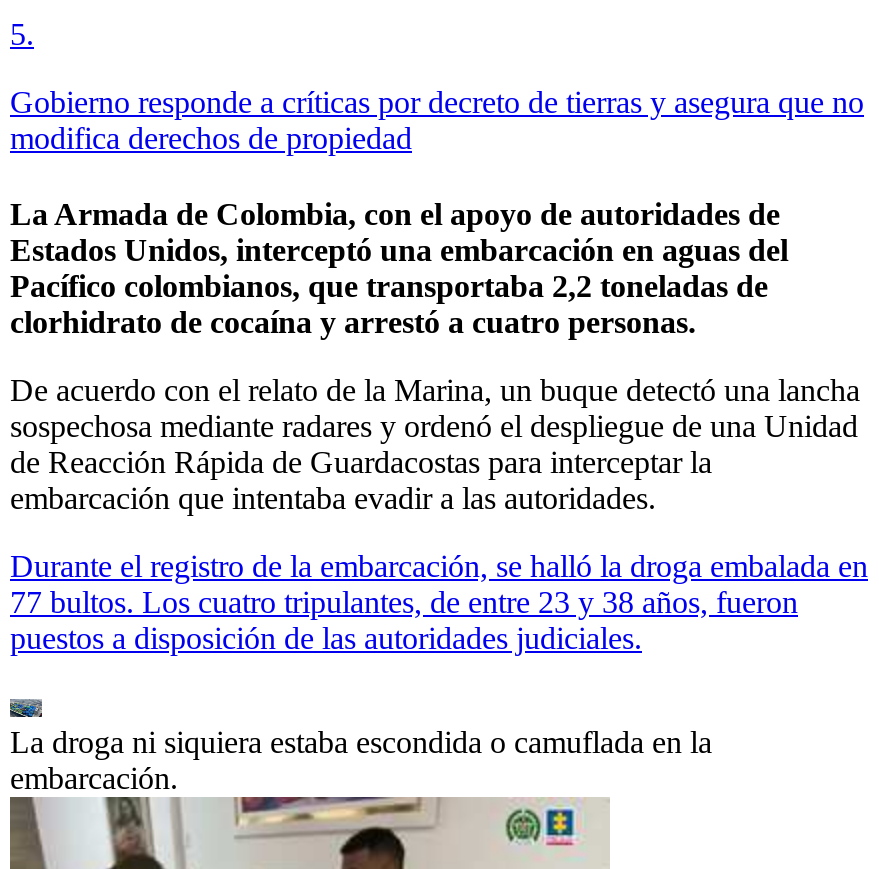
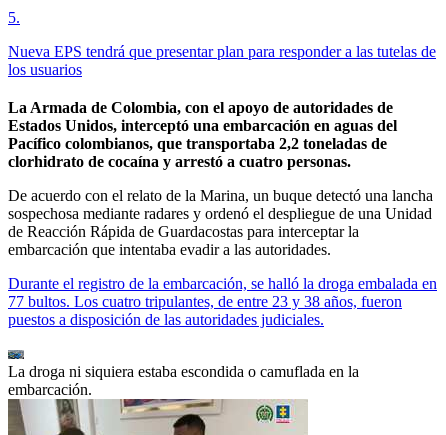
- Gobierno responde a críticas por decreto de tierras y asegura que no
- modifica derechos de propiedad
+ Nueva EPS tendrá que presentar plan para responder a las tutelas de
+ los usuarios
